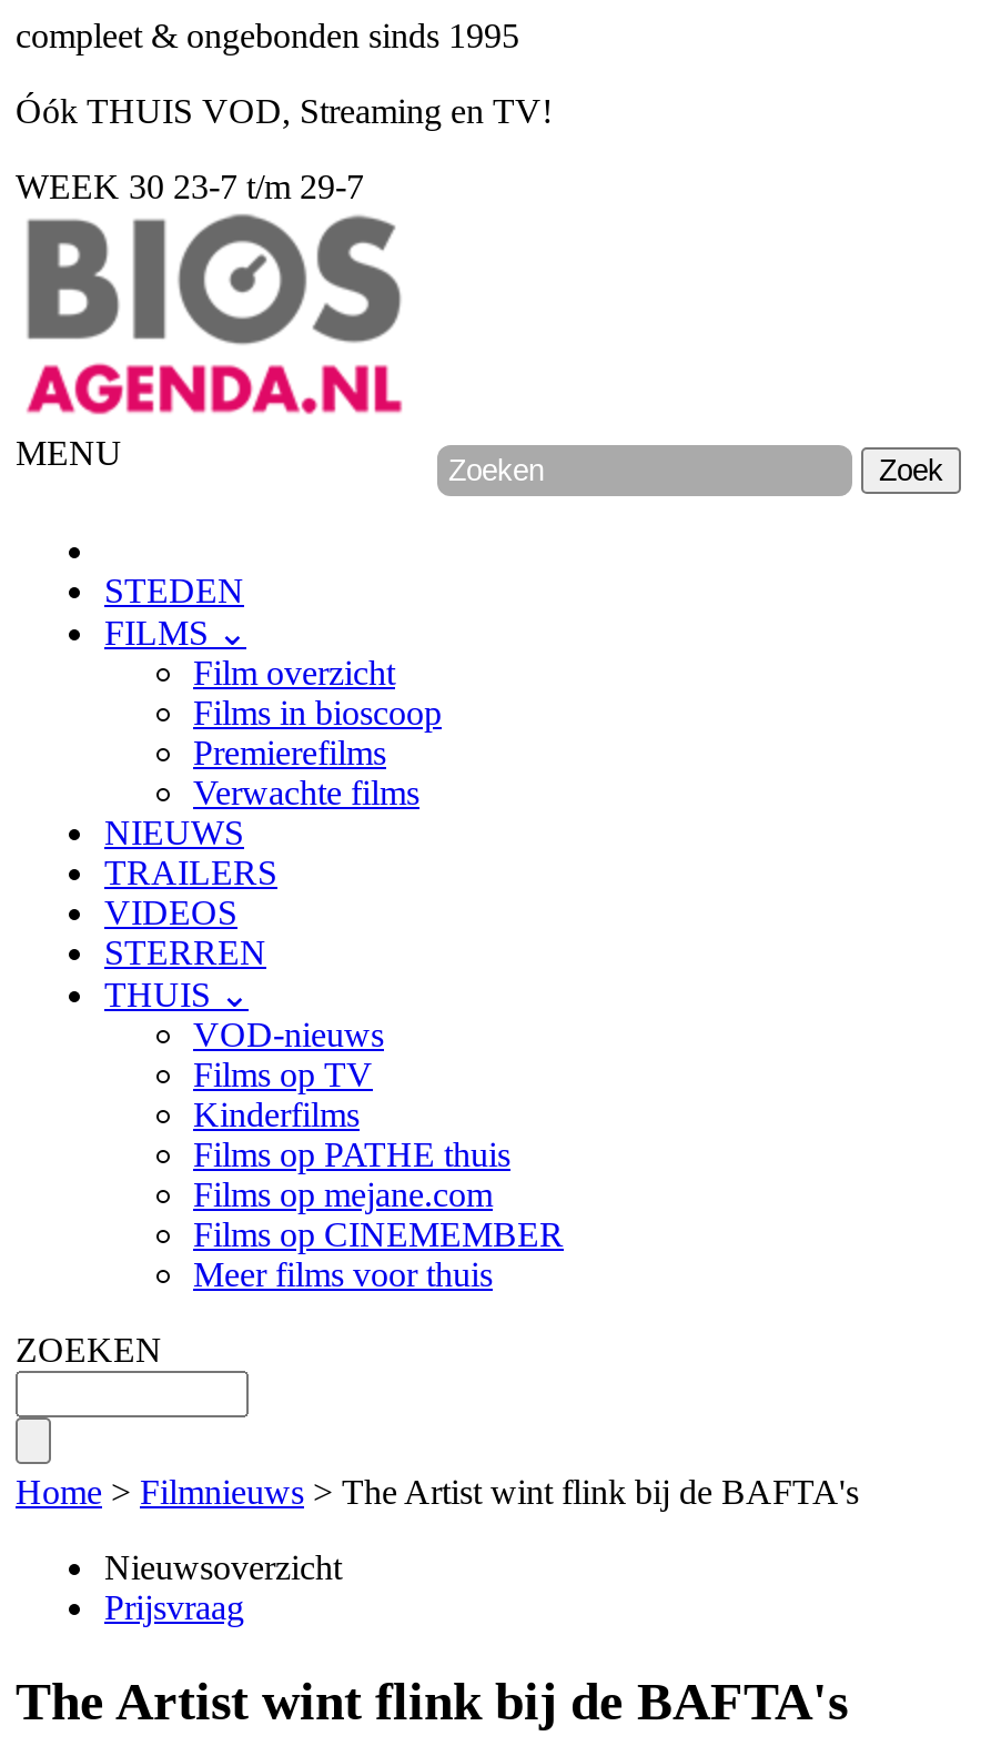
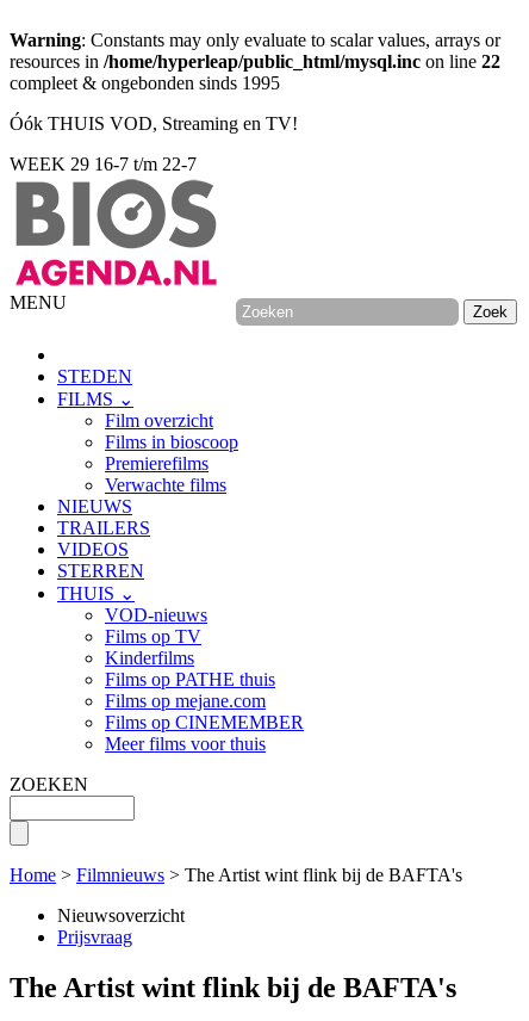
+ Warning: Constants may only evaluate to scalar values, arrays or
+ resources in /home/hyperleap/public_html/mysql.inc on line 22

- WEEK 30 23-7 t/m 29-7
+ WEEK 29 16-7 t/m 22-7
